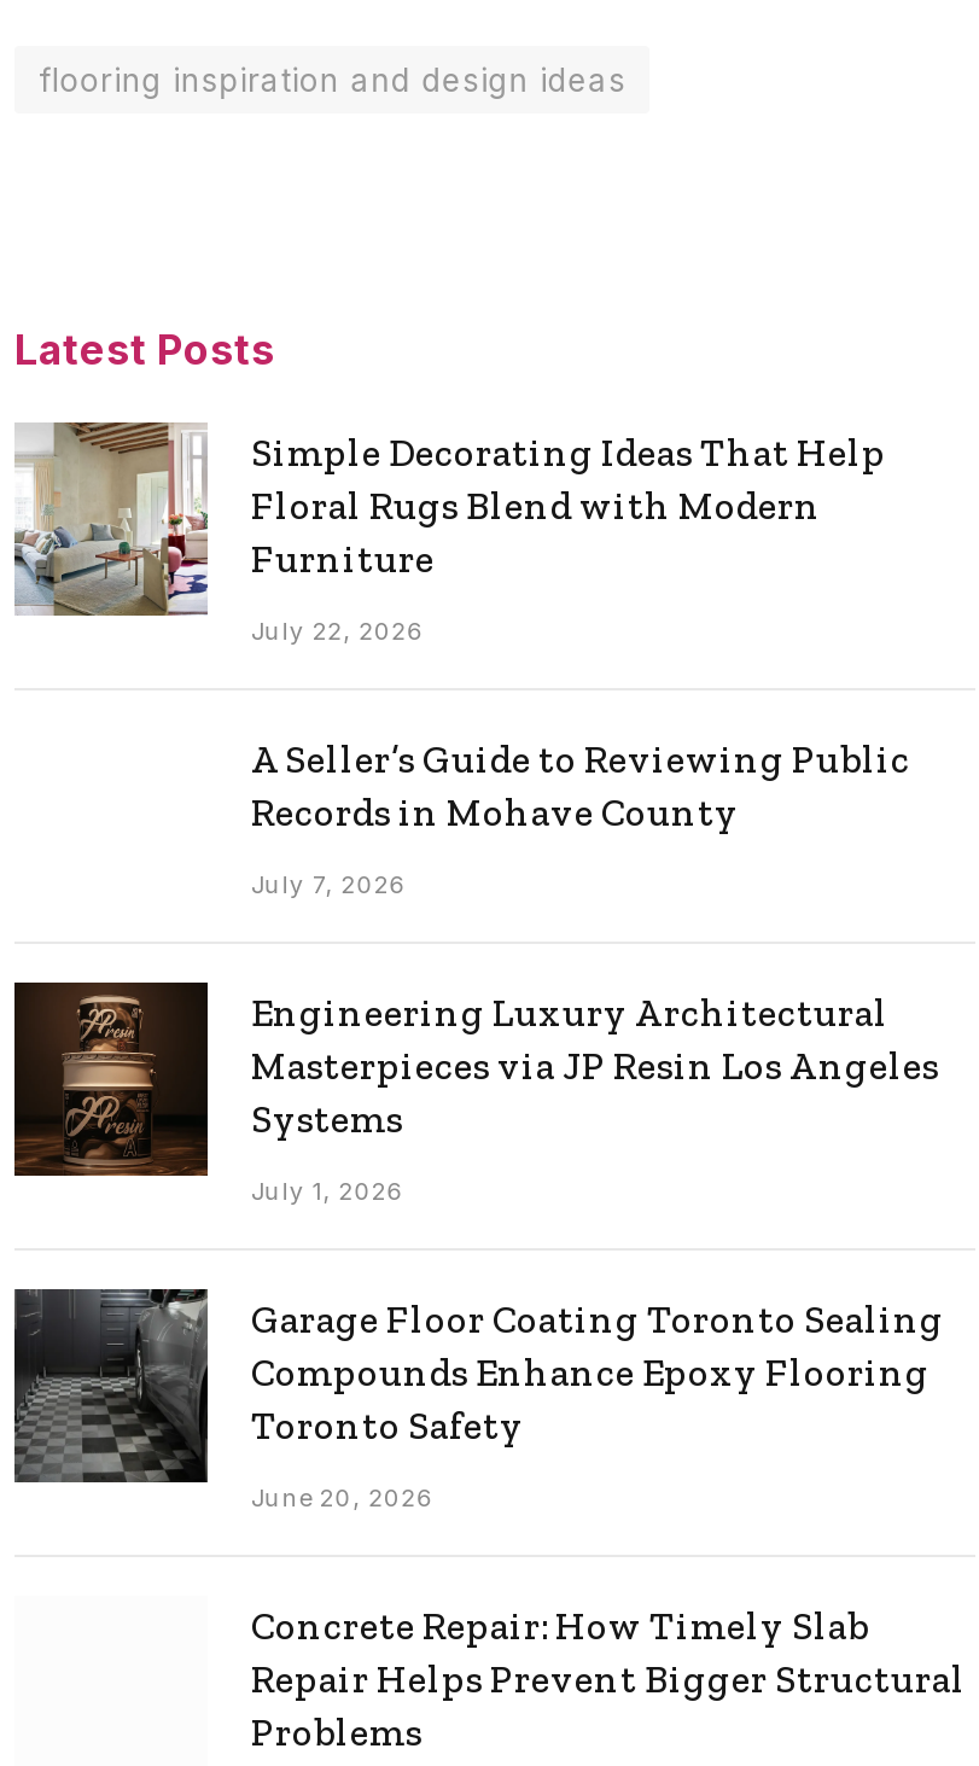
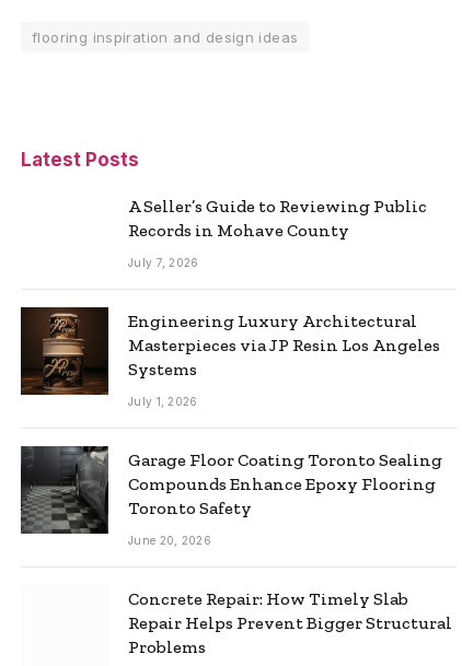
- [image]
- Simple Decorating Ideas That Help
- Floral Rugs Blend with Modern
- Furniture
- July 22, 2026
